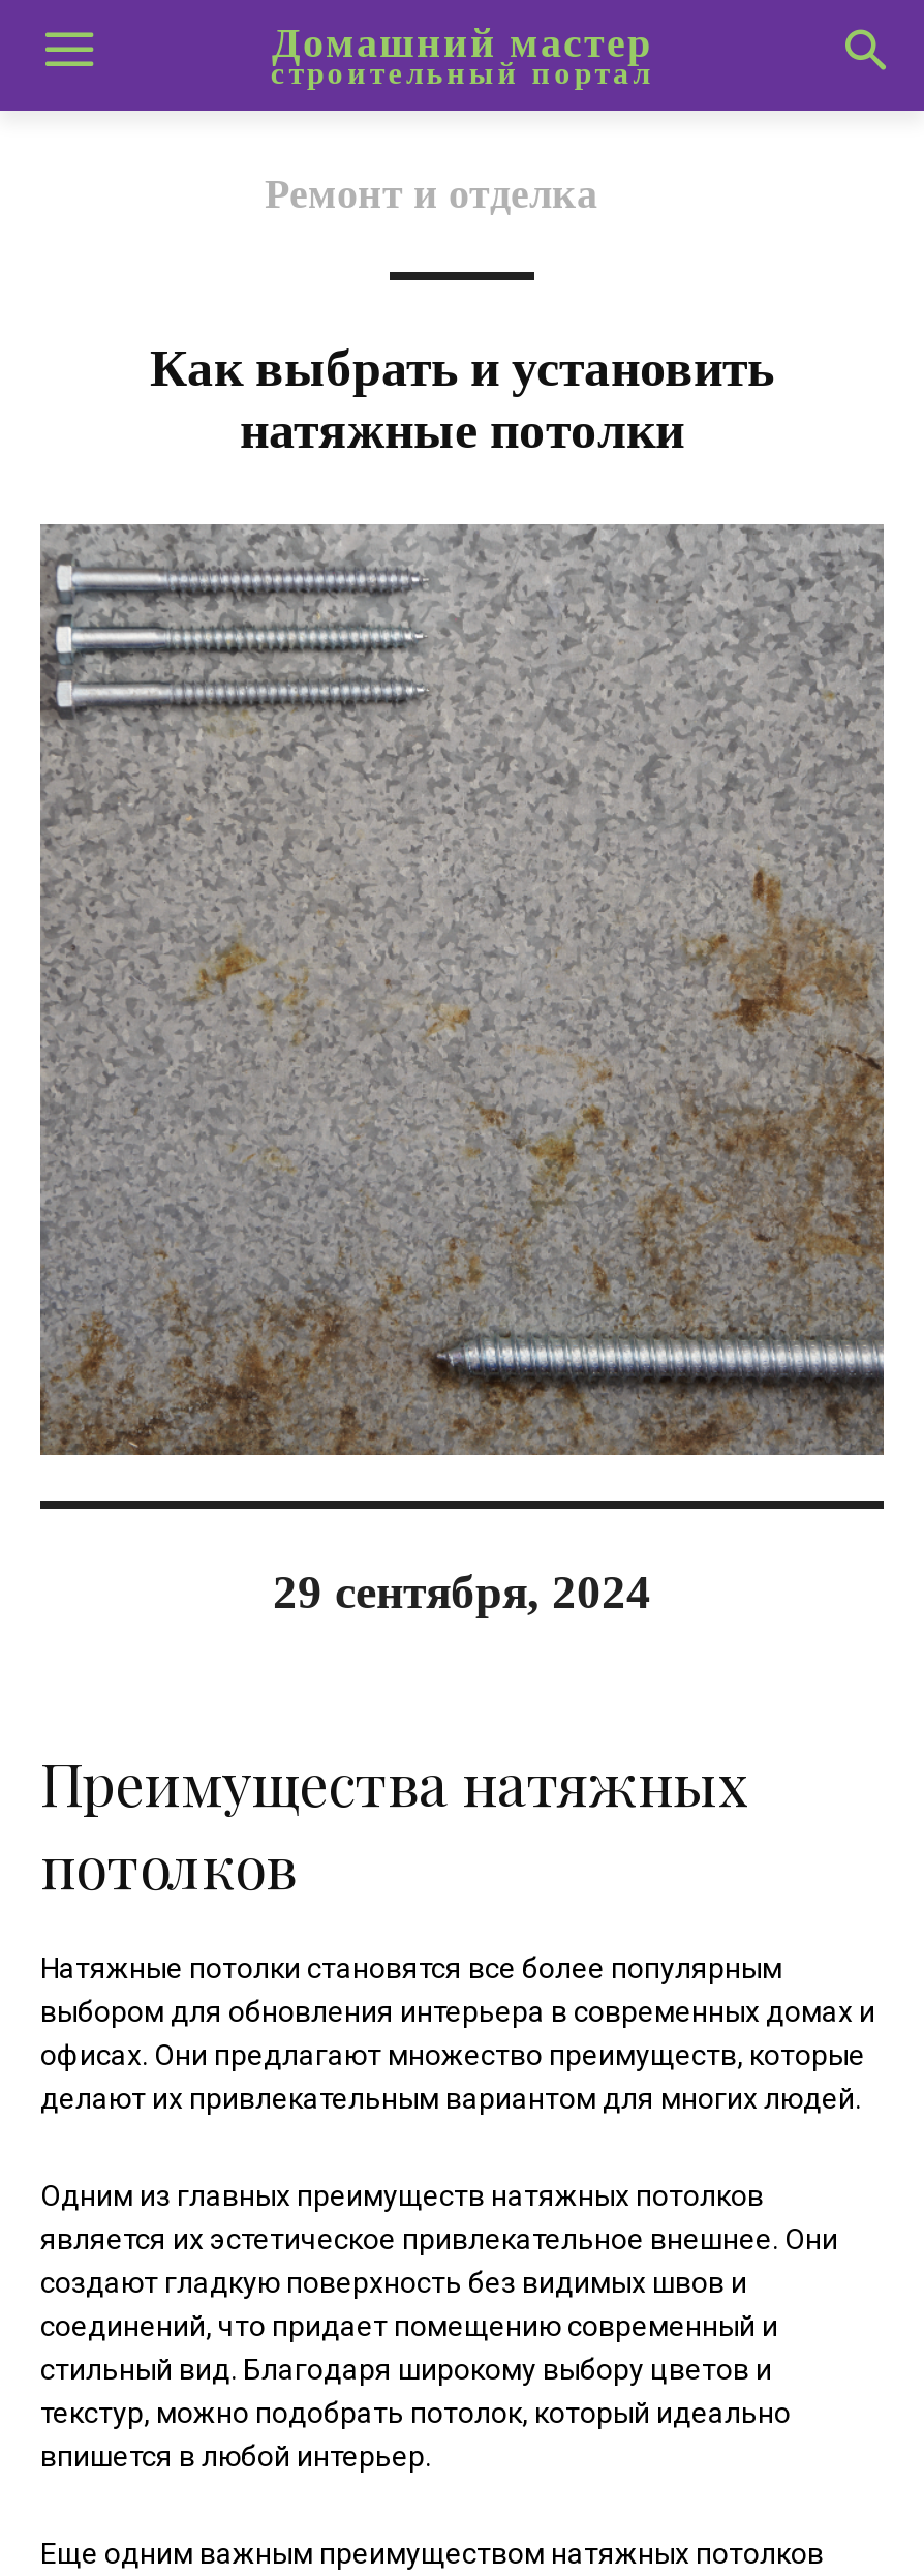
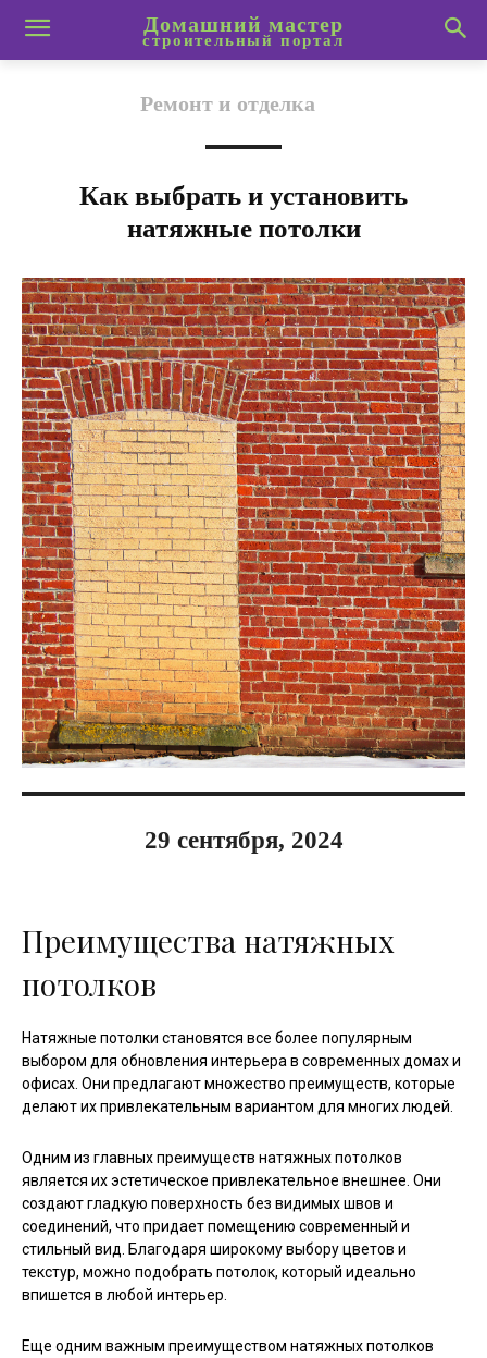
- [image]
+ [image]
